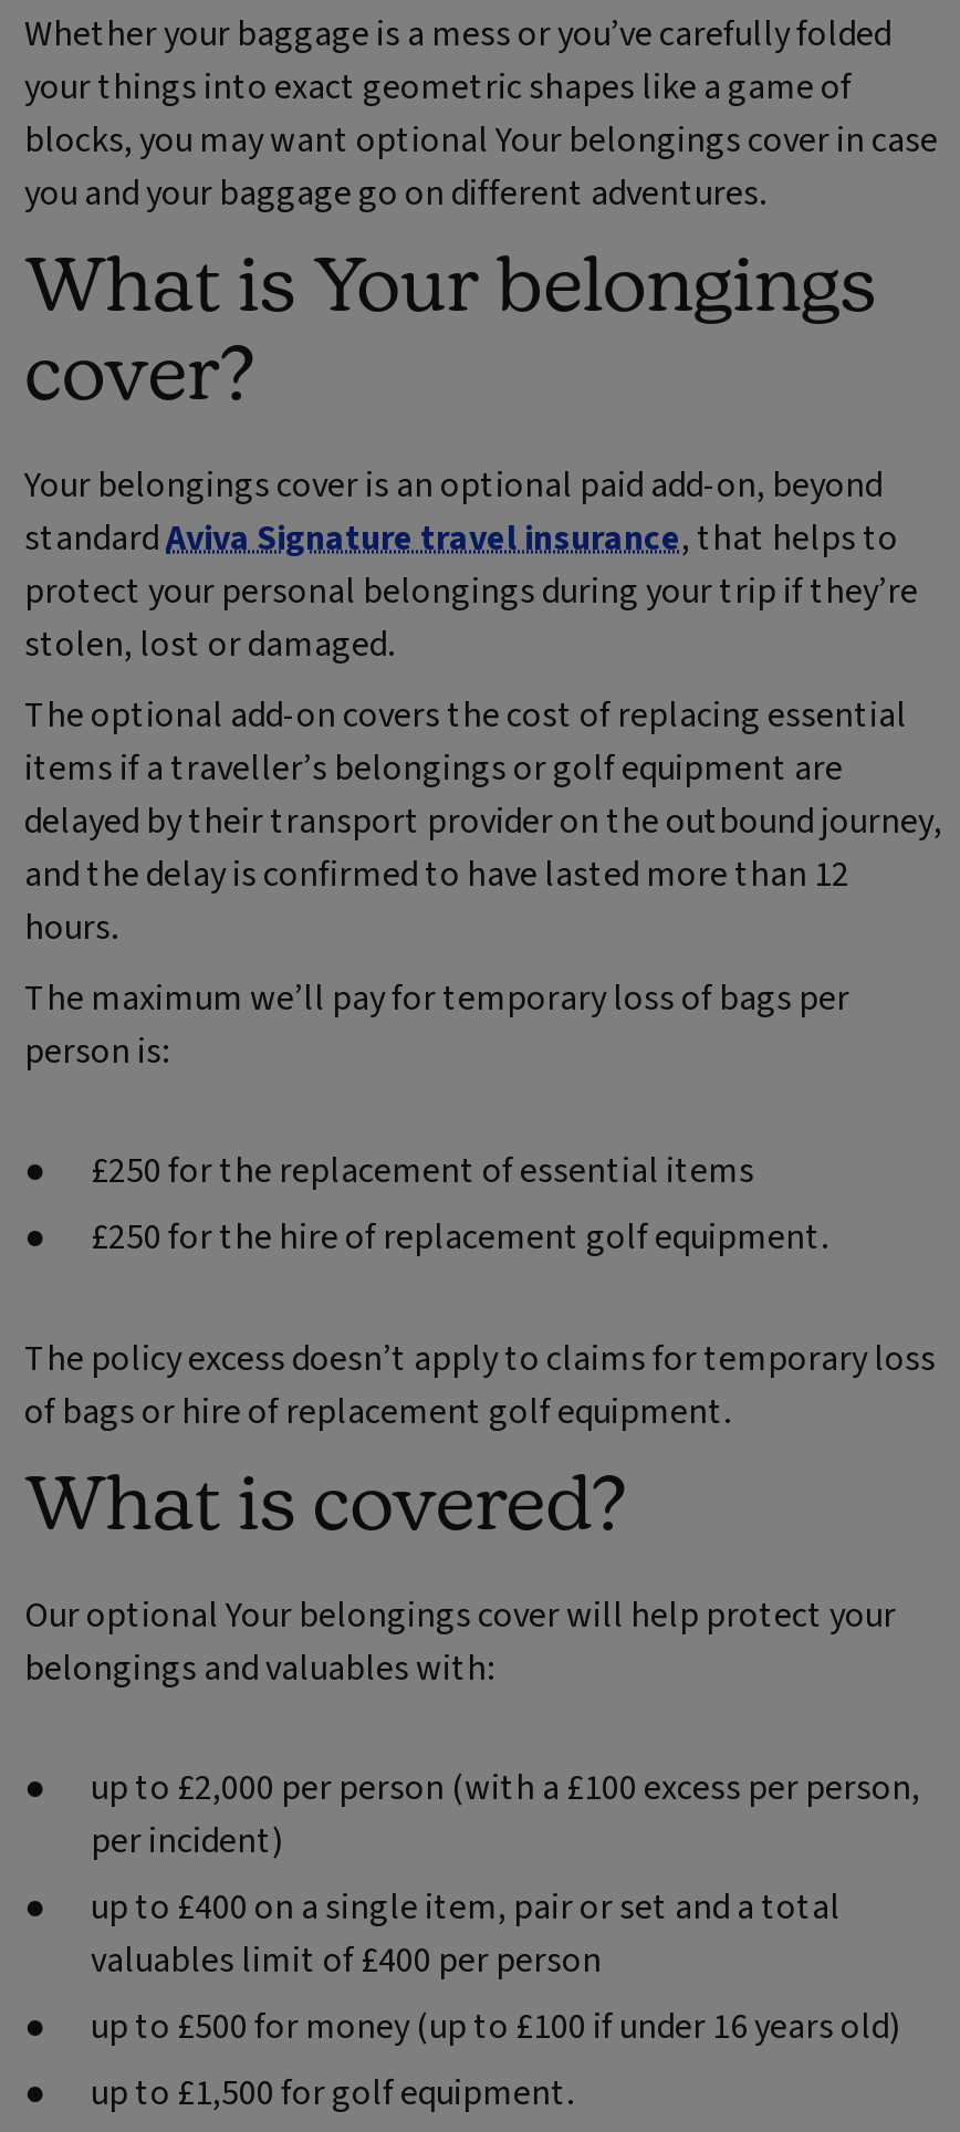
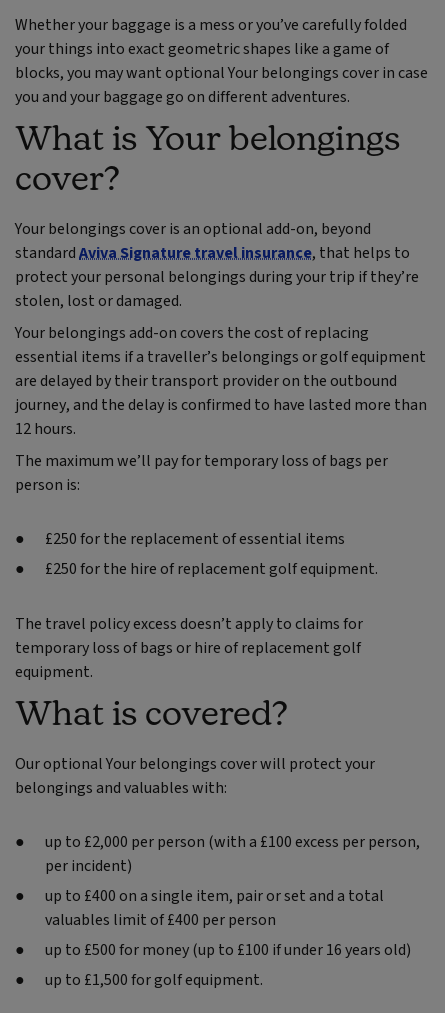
- Your belongings cover is an optional paid add-on, beyond
+ Your belongings cover is an optional add-on, beyond

- The optional add-on covers the cost of replacing essential
- items if a traveller’s belongings or golf equipment are
- delayed by their transport provider on the outbound journey,
- and the delay is confirmed to have lasted more than 12
- hours.
+ Your belongings add-on covers the cost of replacing
+ essential items if a traveller’s belongings or golf equipment
+ are delayed by their transport provider on the outbound
+ journey, and the delay is confirmed to have lasted more than
+ 12 hours.

- The policy excess doesn’t apply to claims for temporary loss
- of bags or hire of replacement golf equipment.
+ The travel policy excess doesn’t apply to claims for
+ temporary loss of bags or hire of replacement golf
+ equipment.

- Our optional Your belongings cover will help protect your
+ Our optional Your belongings cover will protect your
